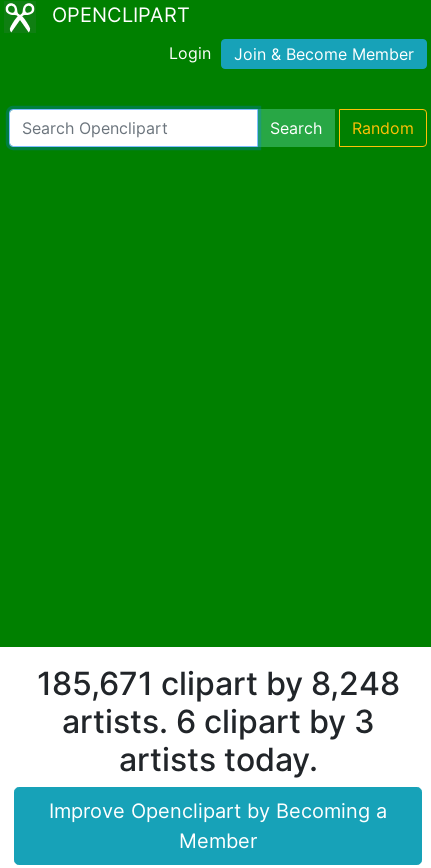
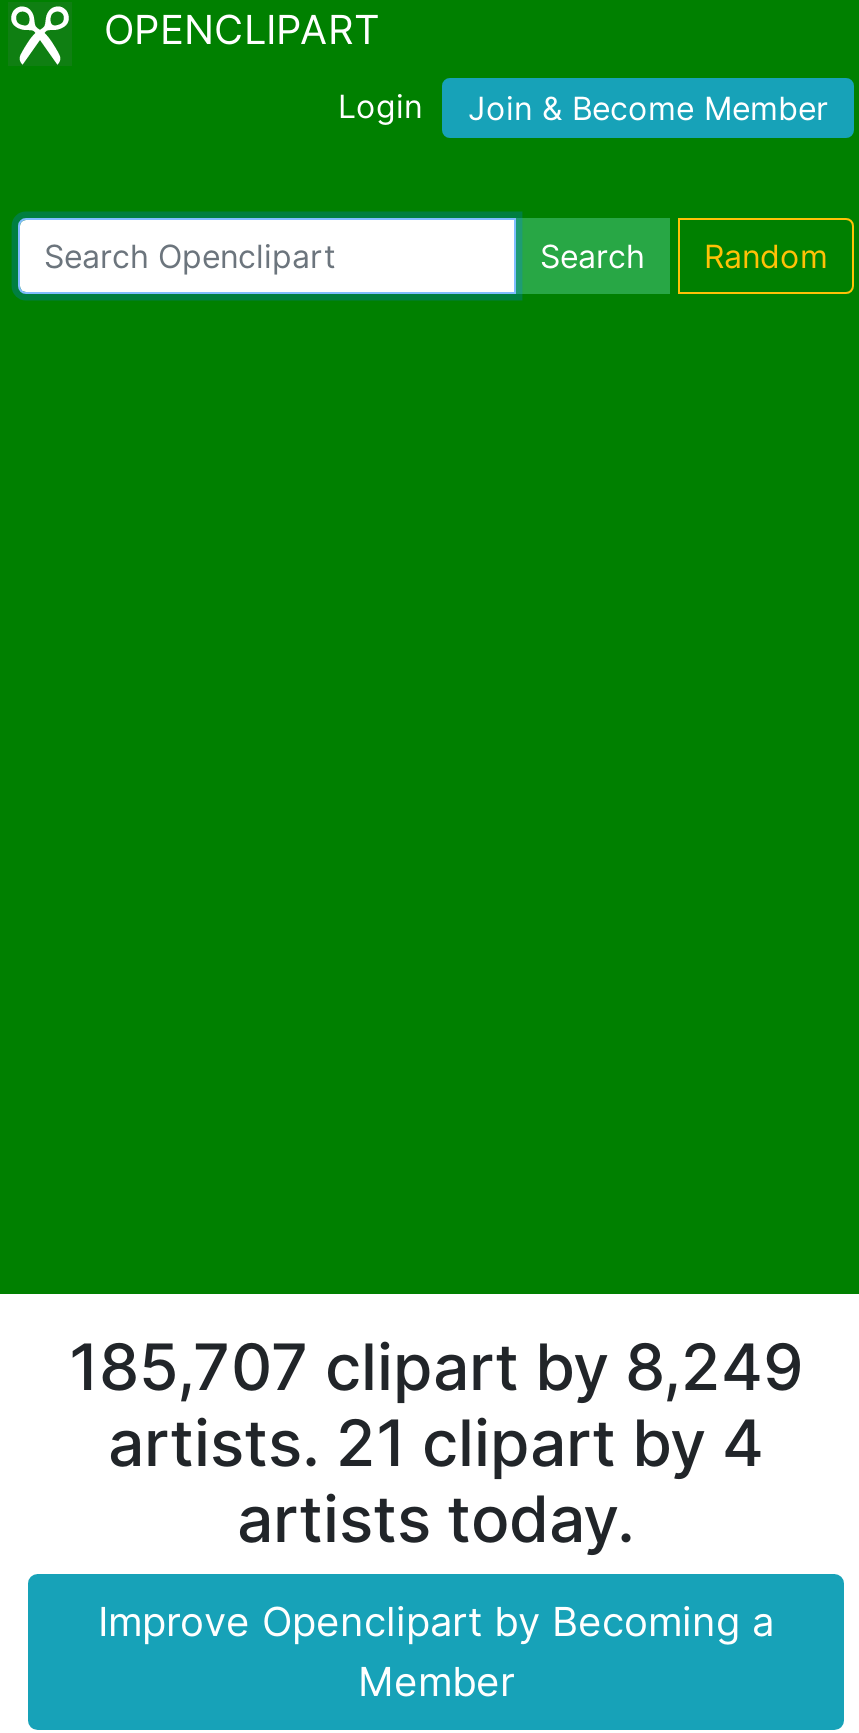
- 185,671 clipart by 8,248
+ 185,707 clipart by 8,249

- artists. 6 clipart by 3
+ artists. 21 clipart by 4
